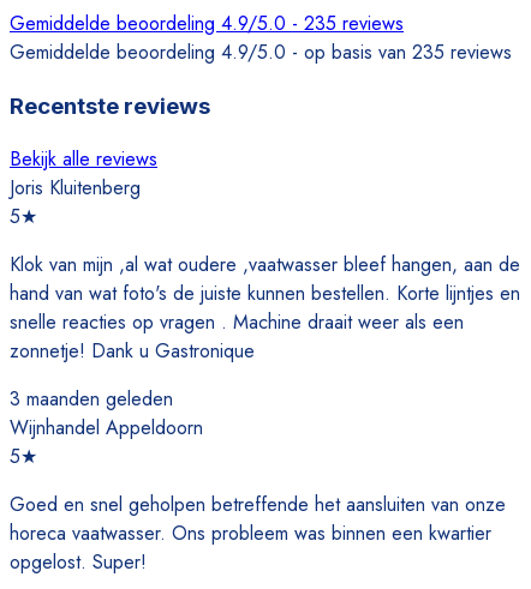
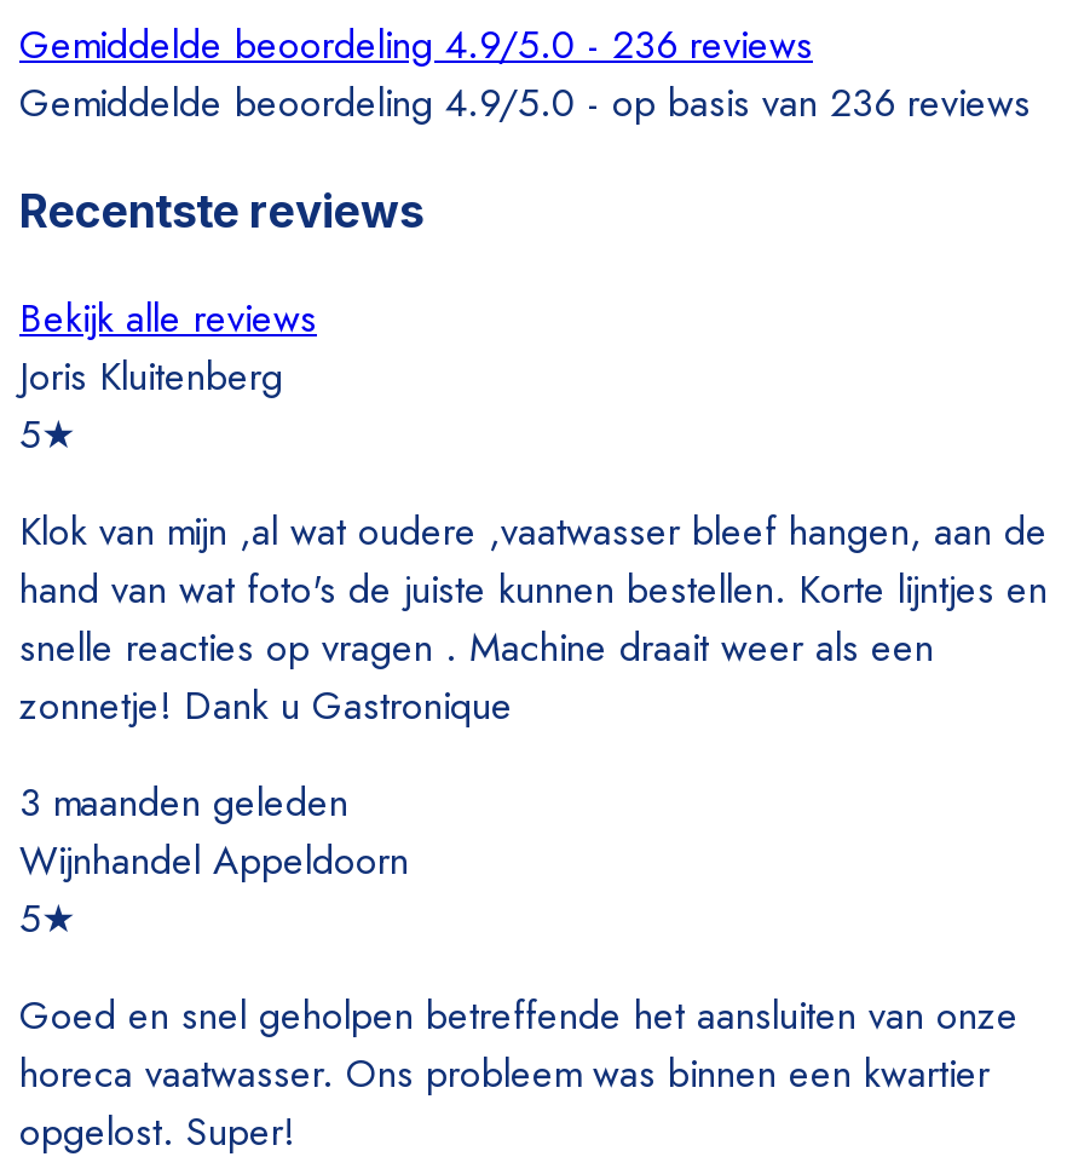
- Gemiddelde beoordeling 4.9/5.0 - 235 reviews
+ Gemiddelde beoordeling 4.9/5.0 - 236 reviews

- Gemiddelde beoordeling 4.9/5.0 - op basis van 235 reviews
+ Gemiddelde beoordeling 4.9/5.0 - op basis van 236 reviews
